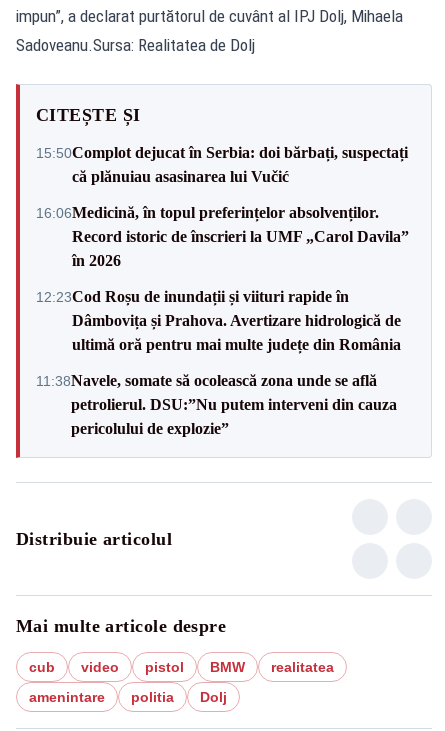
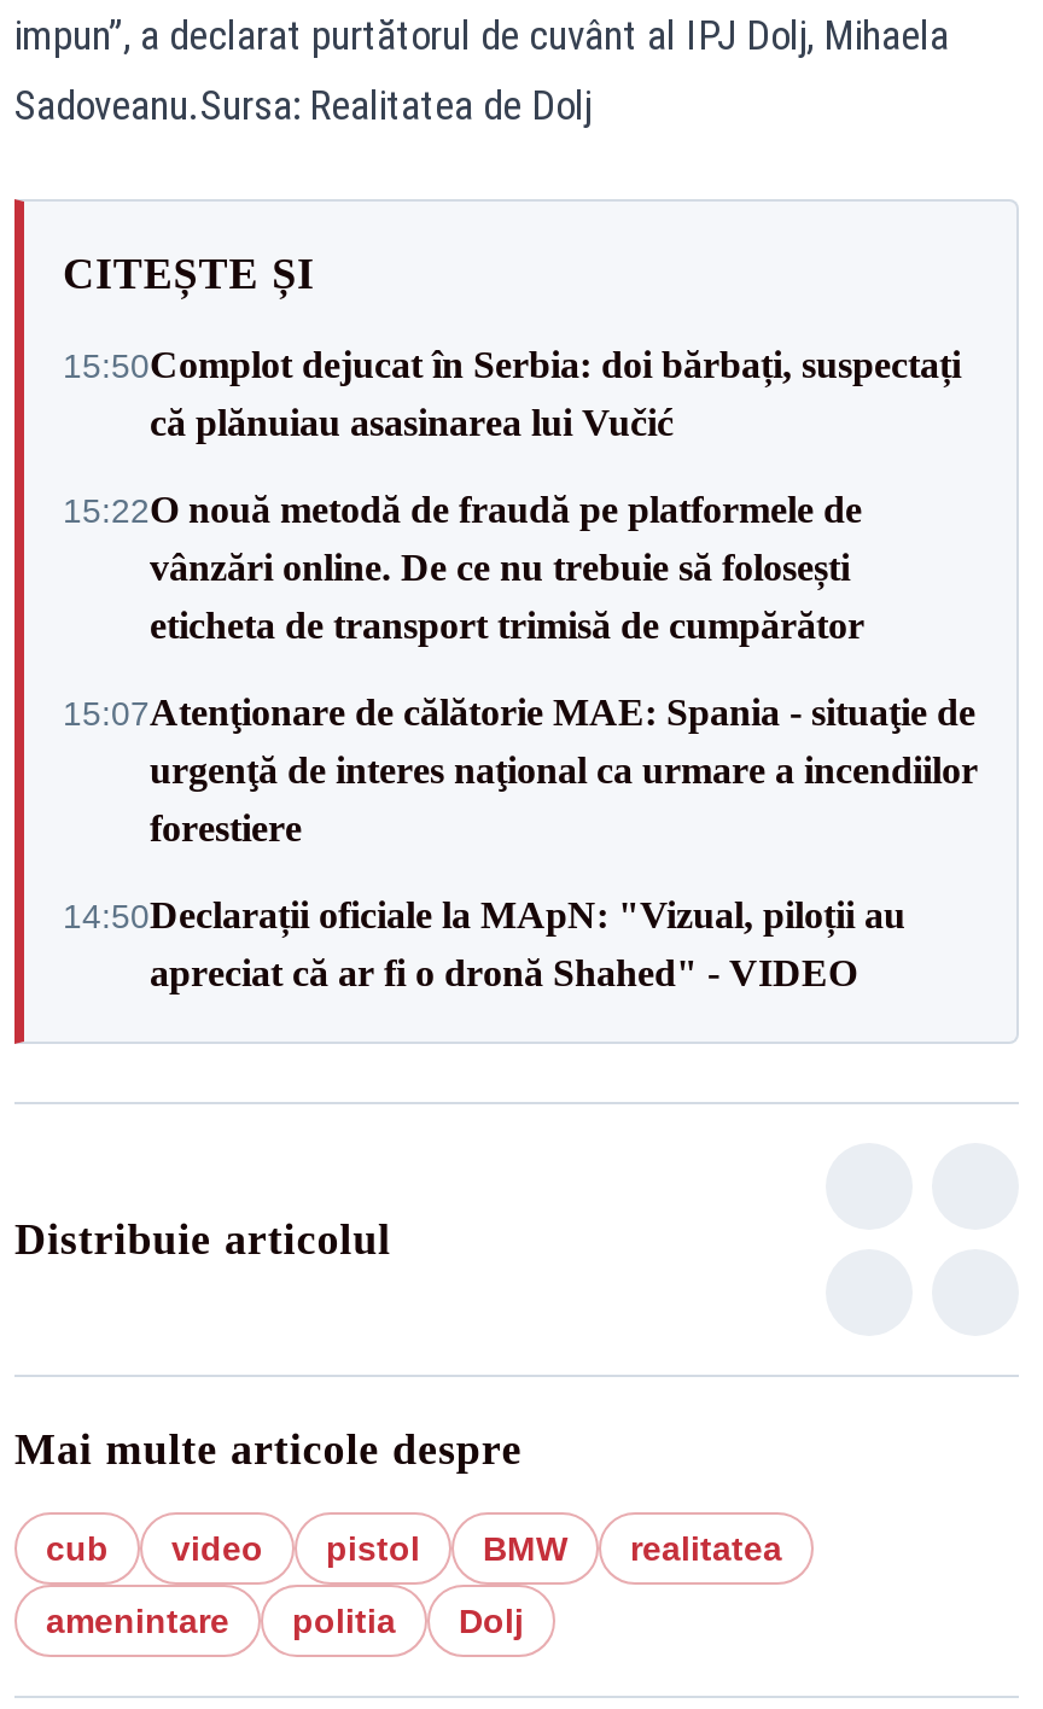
- 16:06Medicină, în topul preferințelor absolvenților.
- Record istoric de înscrieri la UMF „Carol Davila”
- în 2026
+ 15:22O nouă metodă de fraudă pe platformele de
+ vânzări online. De ce nu trebuie să folosești
+ eticheta de transport trimisă de cumpărător

- 12:23Cod Roșu de inundații și viituri rapide în
- Dâmbovița și Prahova. Avertizare hidrologică de
- ultimă oră pentru mai multe județe din România
+ 15:07Atenţionare de călătorie MAE: Spania - situaţie de
+ urgenţă de interes naţional ca urmare a incendiilor
+ forestiere

- 11:38Navele, somate să ocolească zona unde se află
- petrolierul. DSU:”Nu putem interveni din cauza
- pericolului de explozie”
+ 14:50Declarații oficiale la MApN: "Vizual, piloții au
+ apreciat că ar fi o dronă Shahed" - VIDEO
